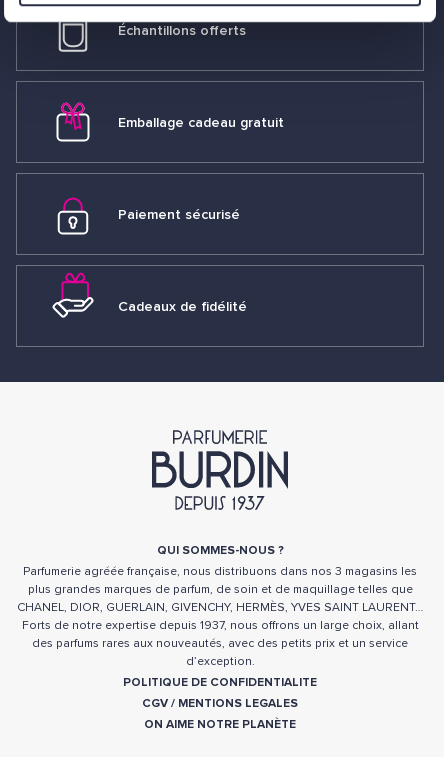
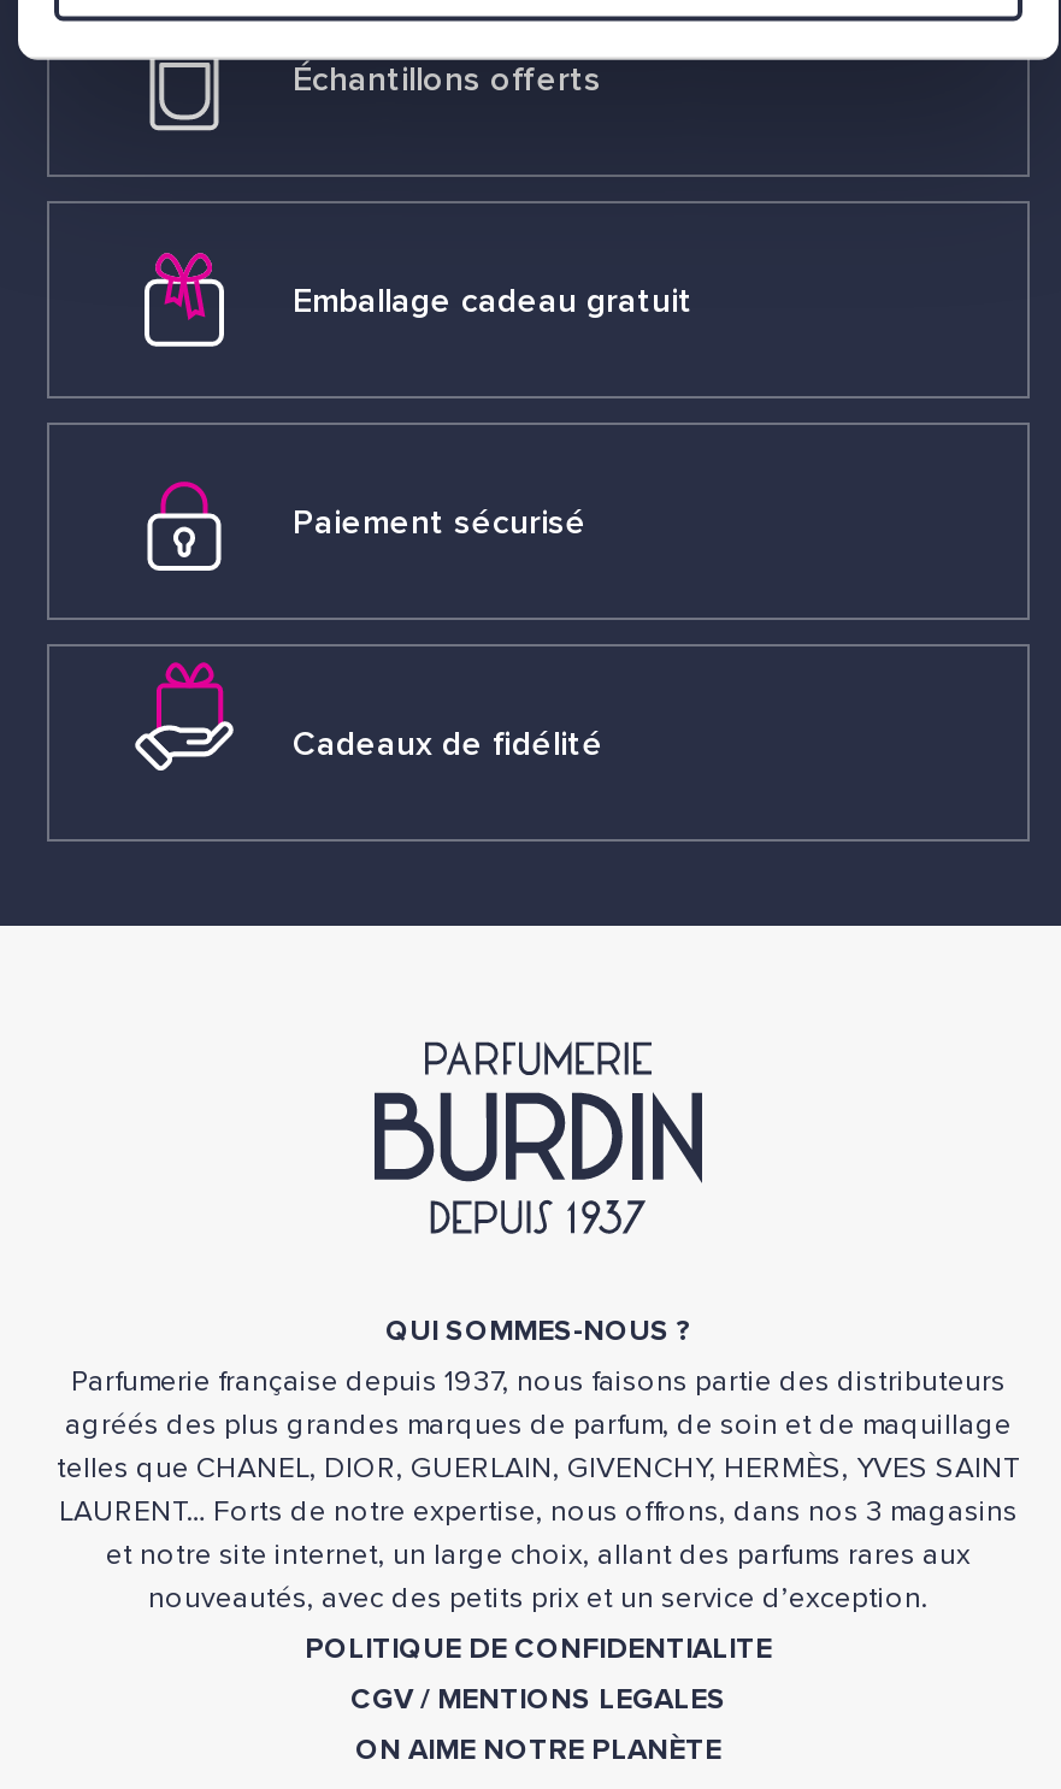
- Parfumerie agréée française, nous distribuons dans nos 3 magasins les
- plus grandes marques de parfum, de soin et de maquillage telles que
- CHANEL, DIOR, GUERLAIN, GIVENCHY, HERMÈS, YVES SAINT LAURENT…
- Forts de notre expertise depuis 1937, nous offrons un large choix, allant
- des parfums rares aux nouveautés, avec des petits prix et un service
- d’exception.
+ Parfumerie française depuis 1937, nous faisons partie des distributeurs
+ agréés des plus grandes marques de parfum, de soin et de maquillage
+ telles que CHANEL, DIOR, GUERLAIN, GIVENCHY, HERMÈS, YVES SAINT
+ LAURENT… Forts de notre expertise, nous offrons, dans nos 3 magasins
+ et notre site internet, un large choix, allant des parfums rares aux
+ nouveautés, avec des petits prix et un service d’exception.
